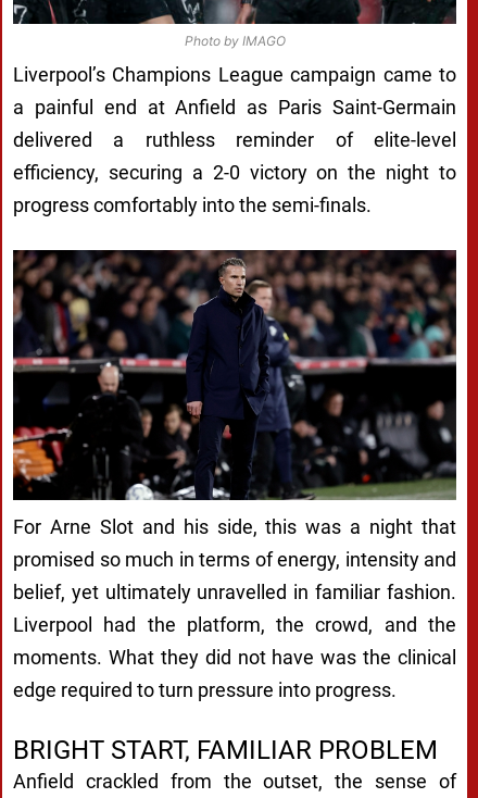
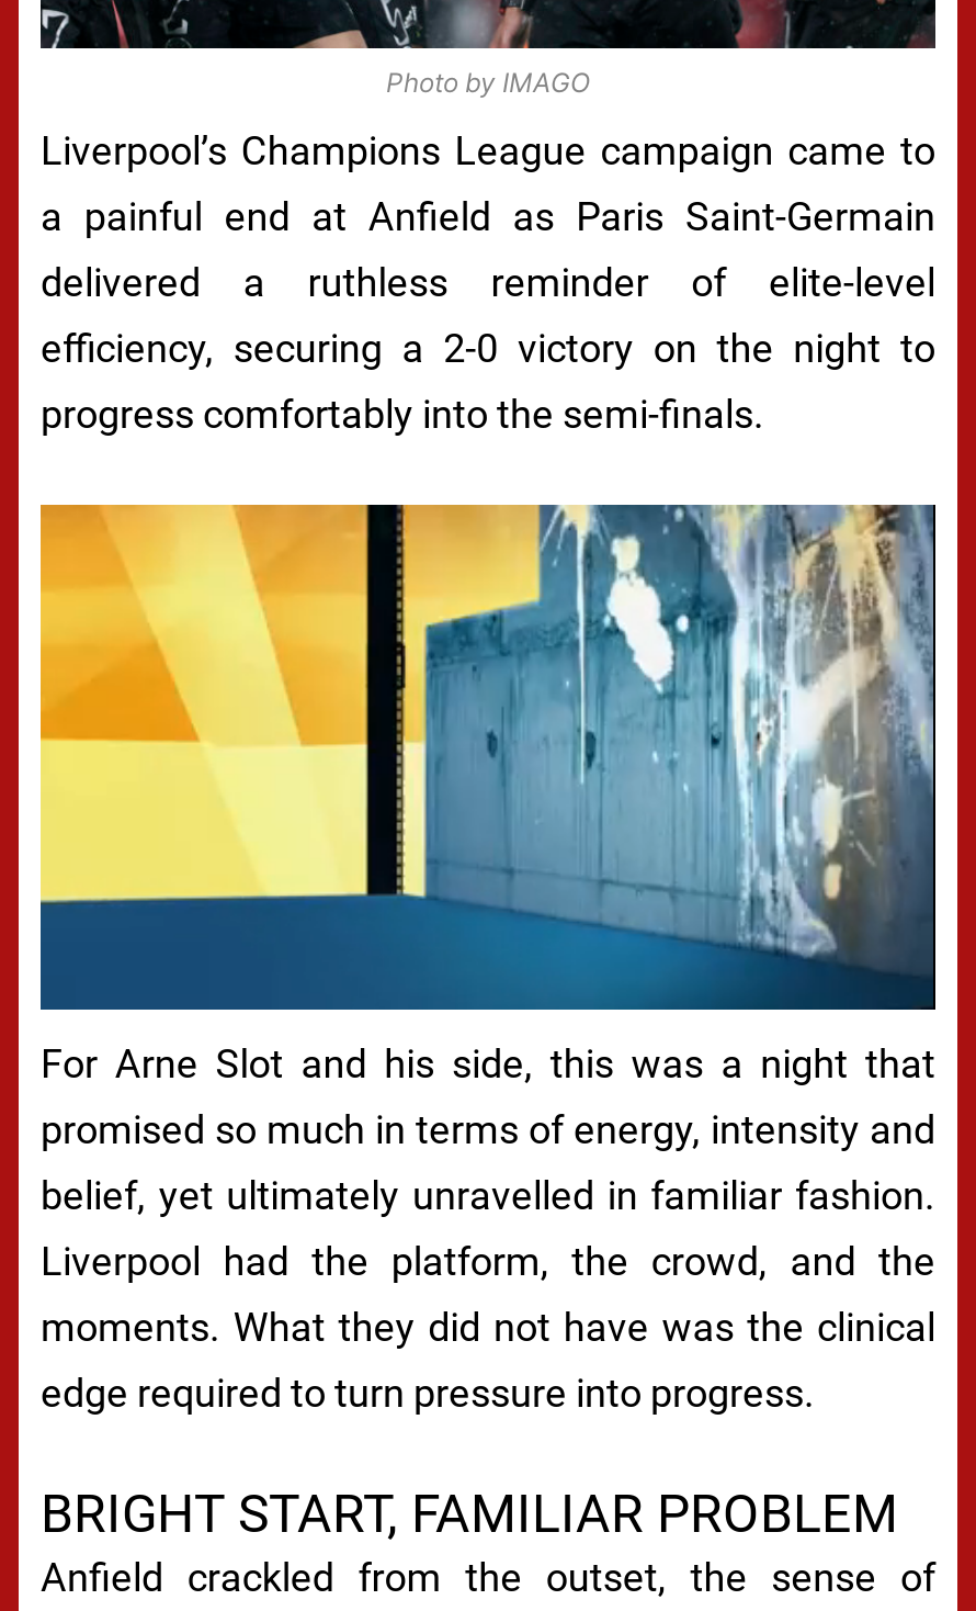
- [image]
+ [image]
